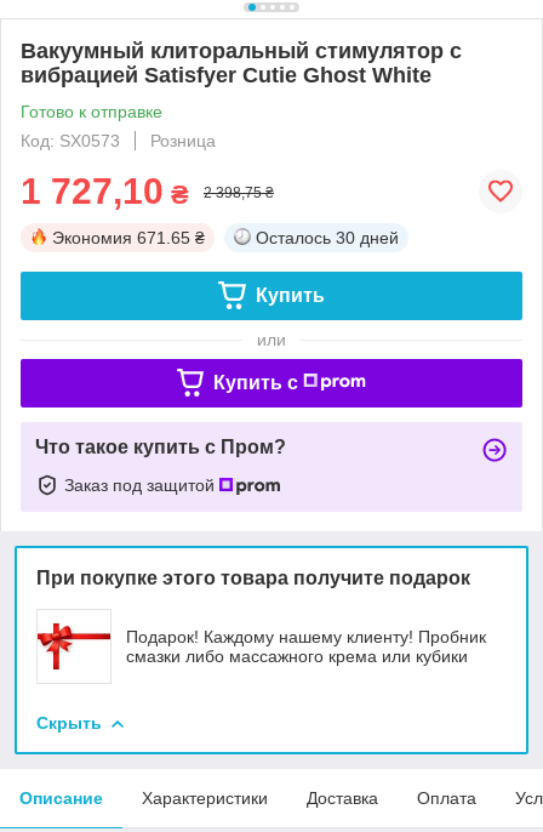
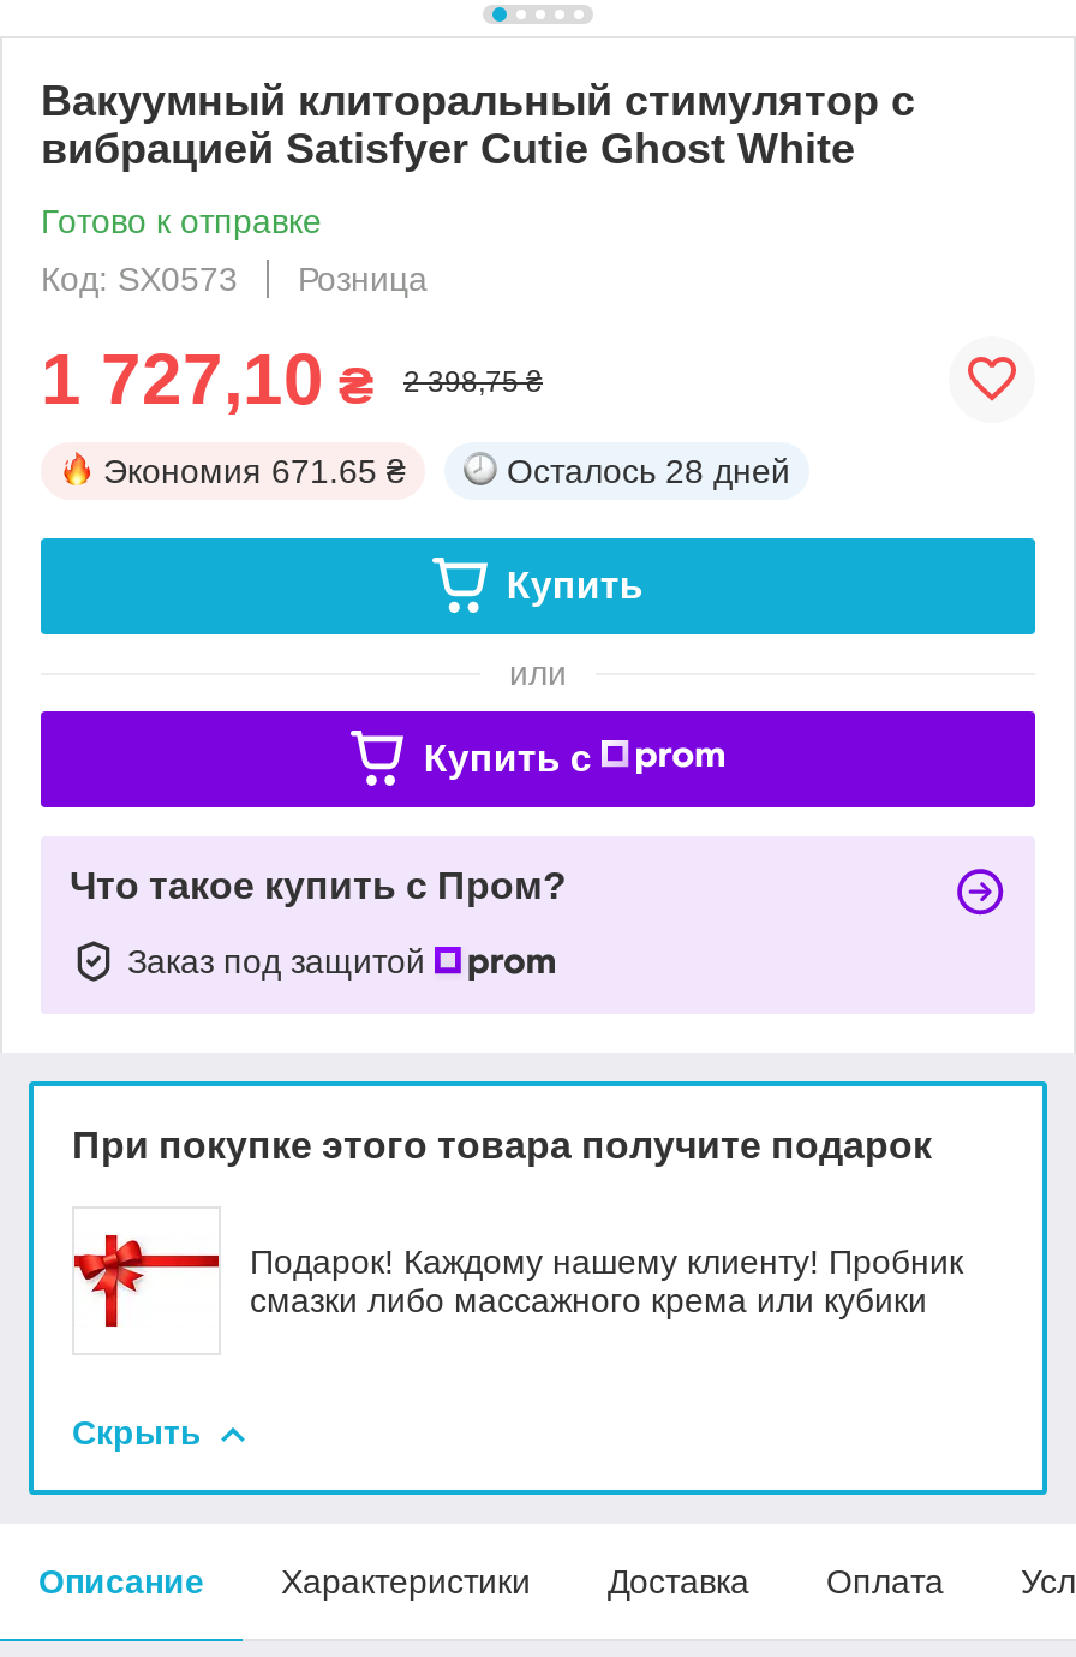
- Осталось 30 дней
+ Осталось 28 дней
